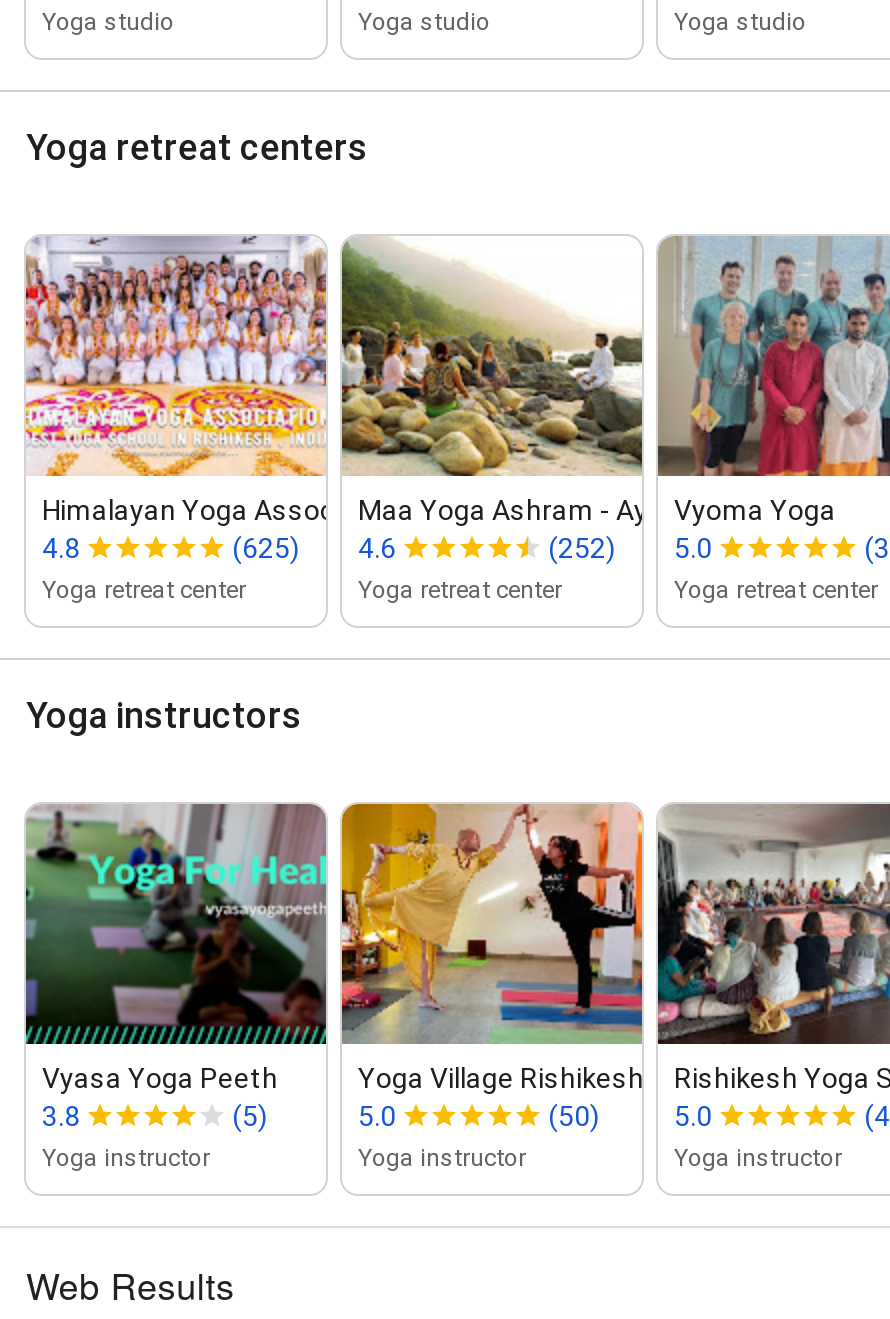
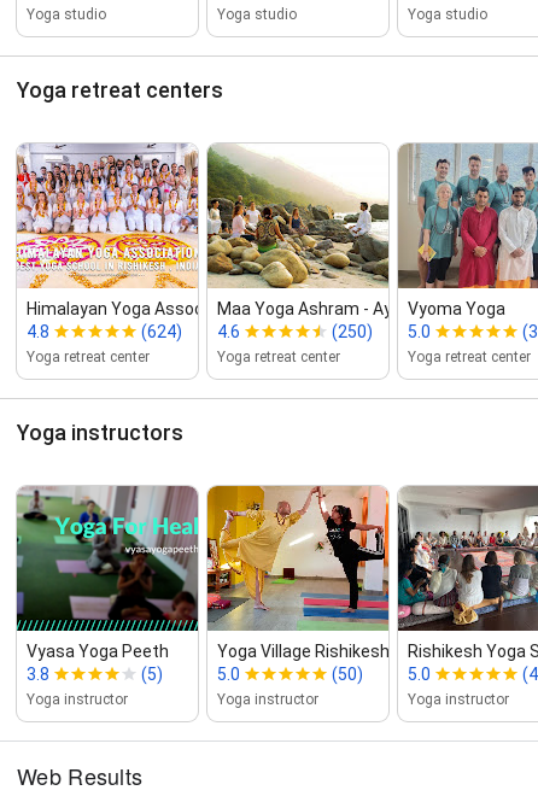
- (625) 4.6
+ (624) 4.6

- (252) 5.0
+ (250) 5.0
